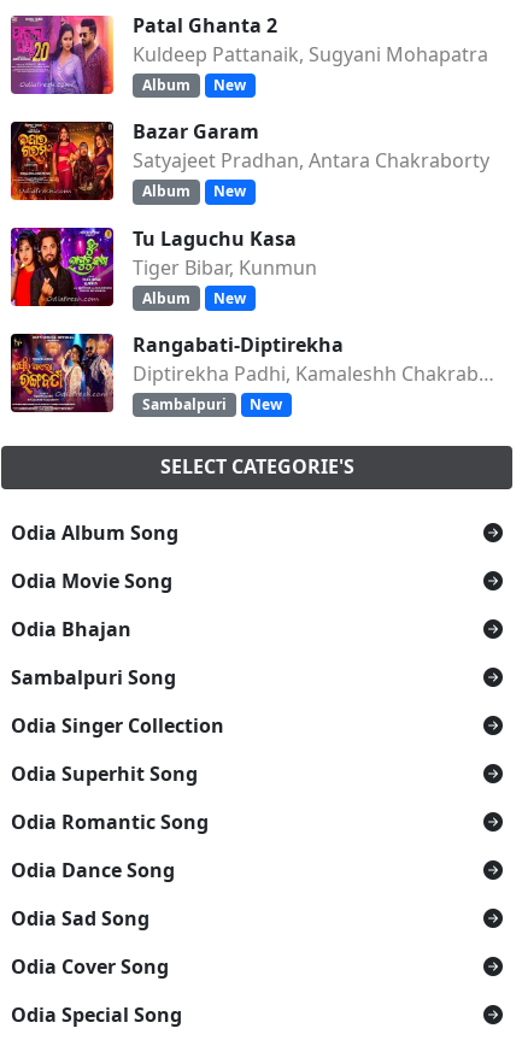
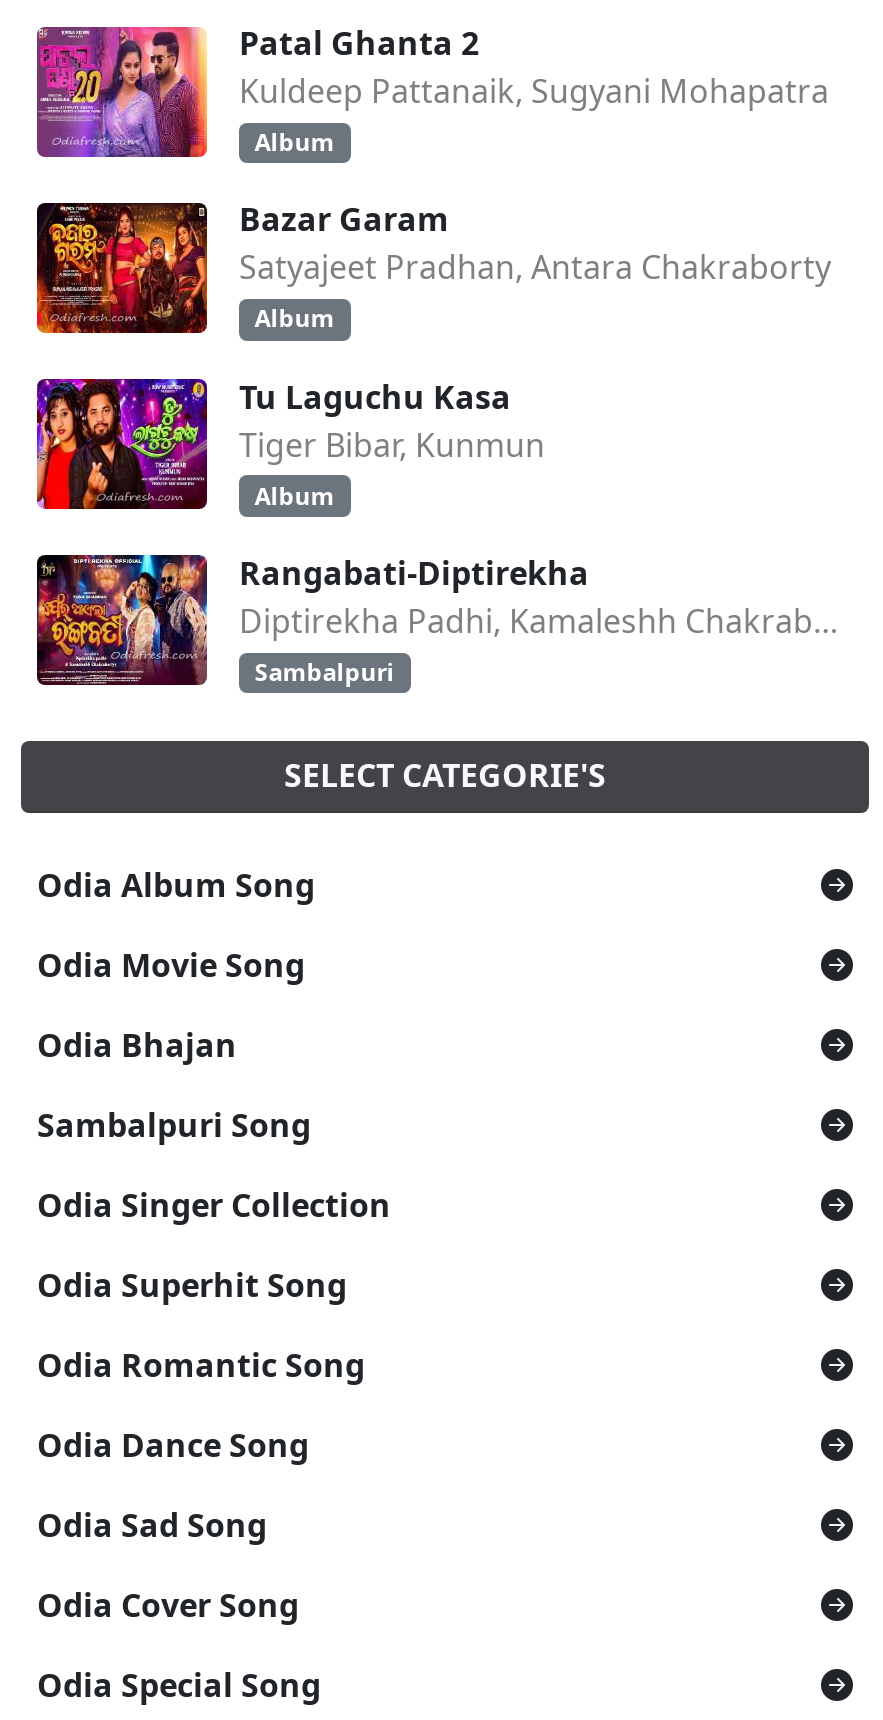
- New

- New

- New

- New
